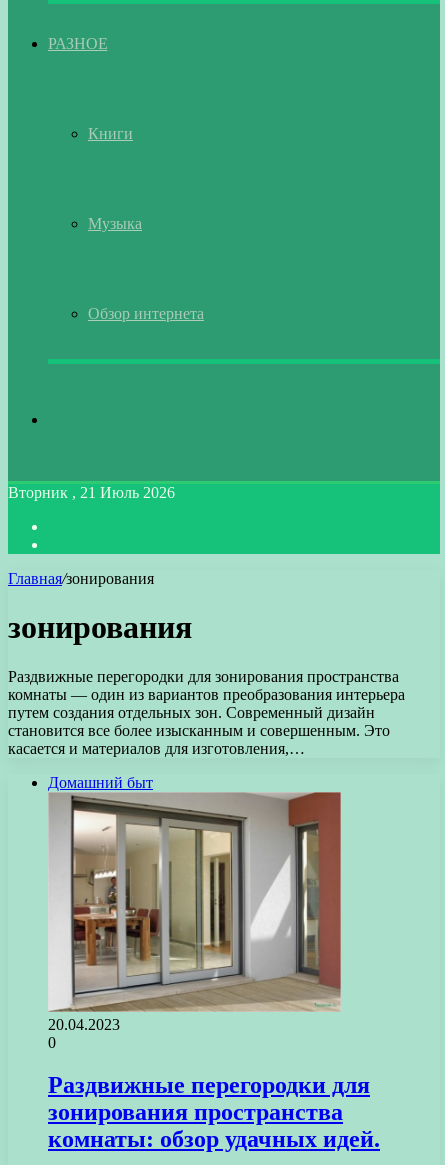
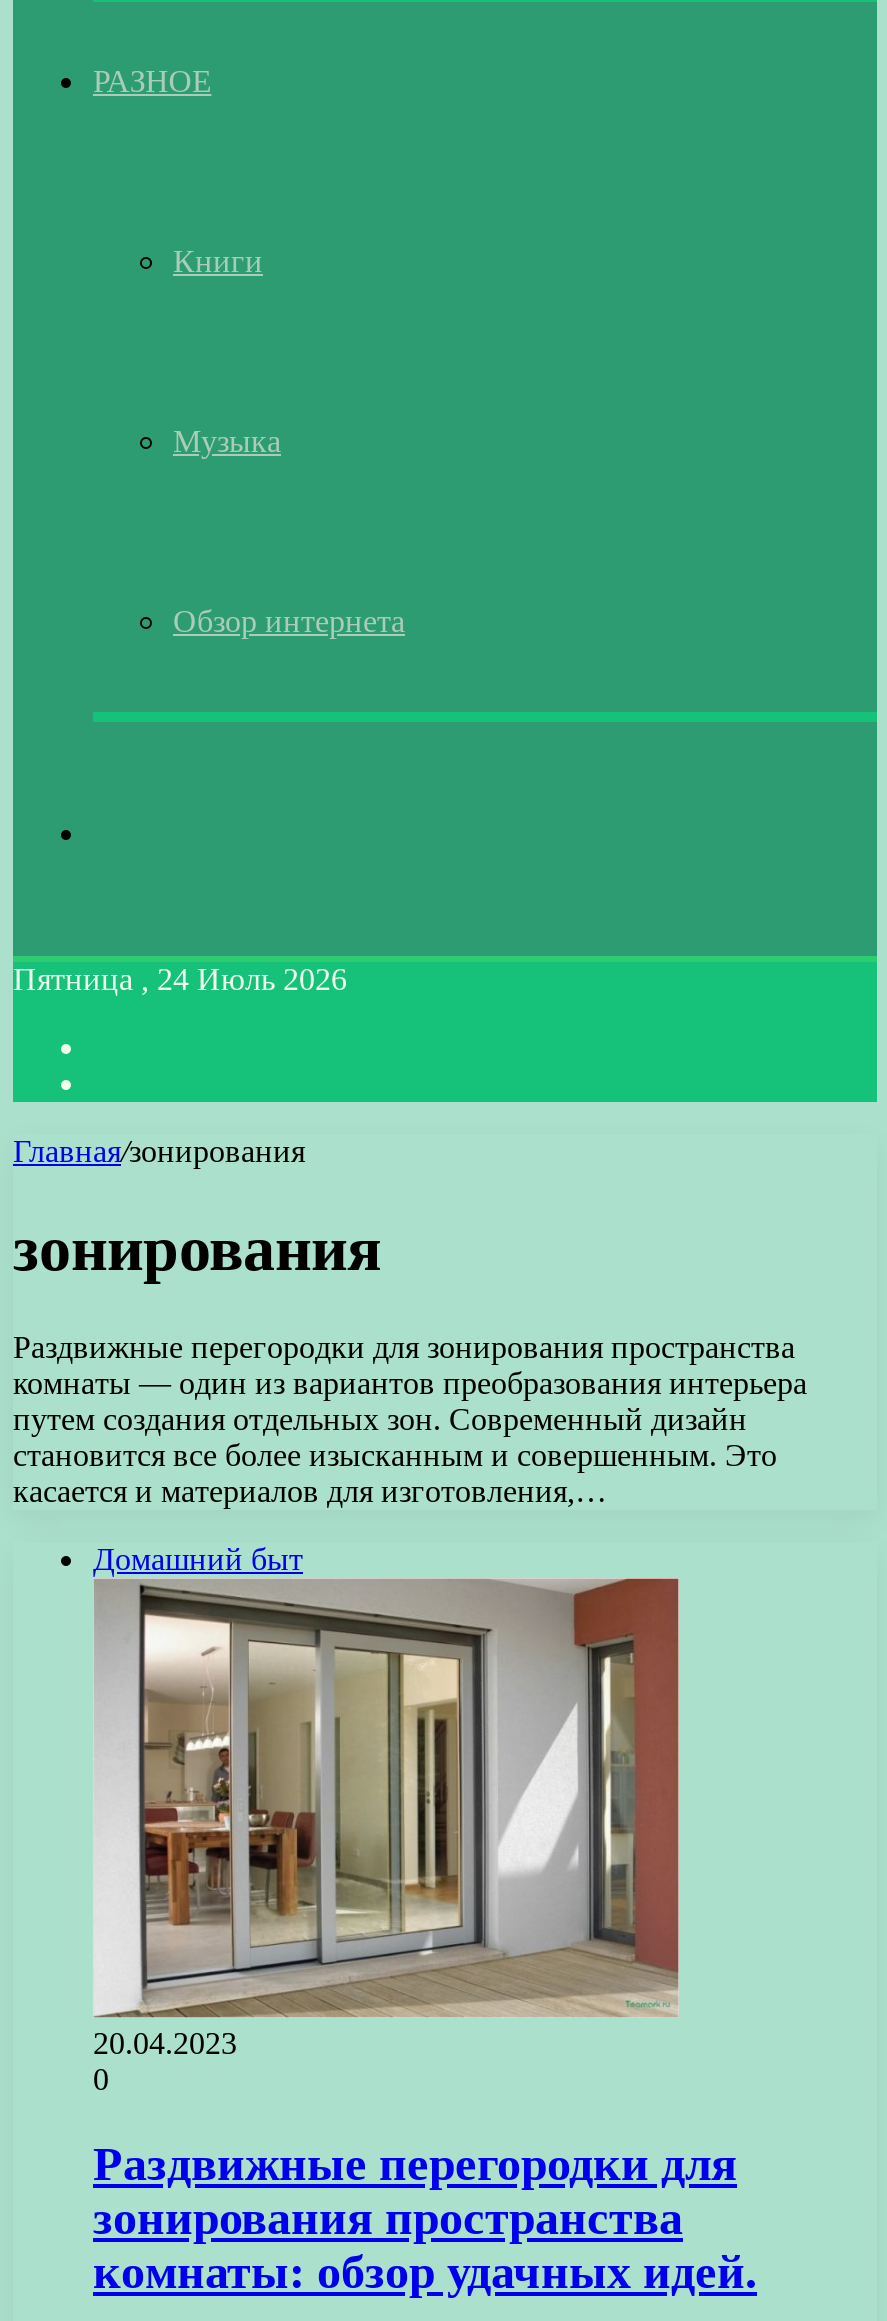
- Вторник , 21 Июль 2026
+ Пятница , 24 Июль 2026
